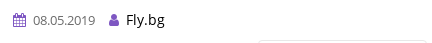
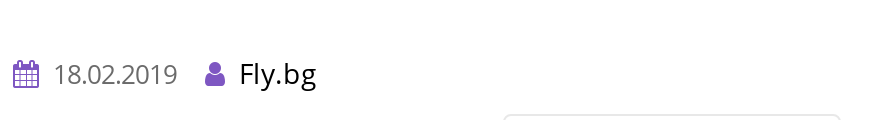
- 08.05.2019 Fly.bg
+ 18.02.2019 Fly.bg
